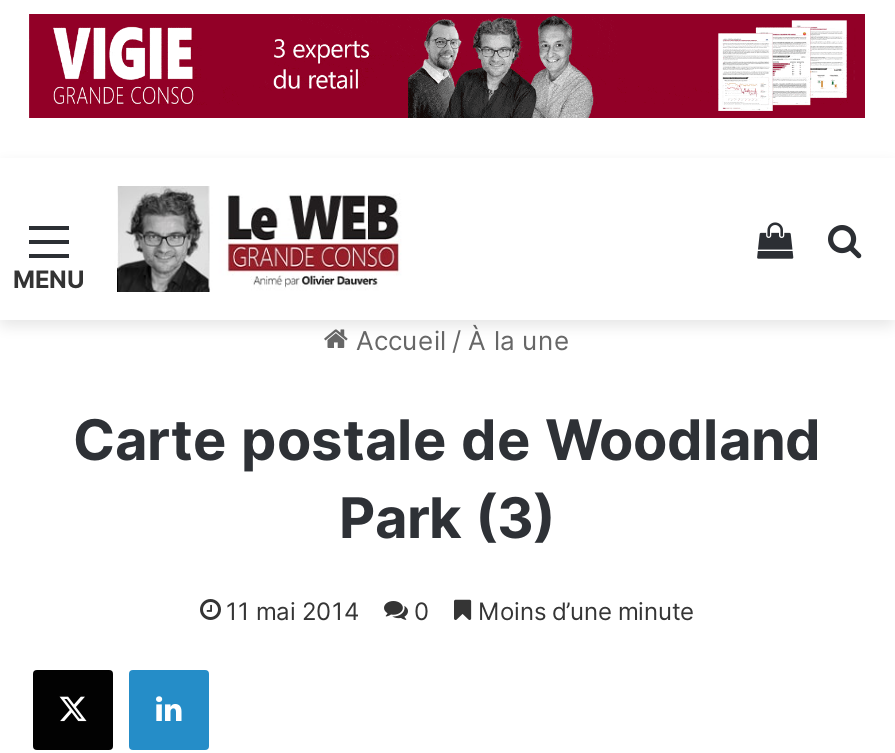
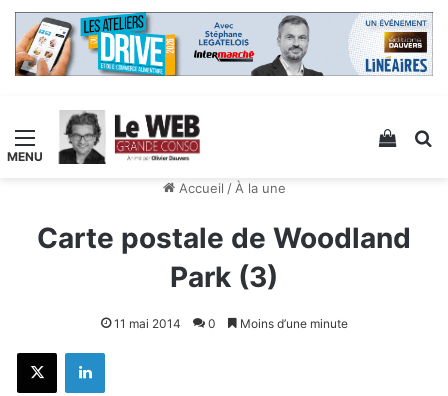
- [image]
+ [image]
